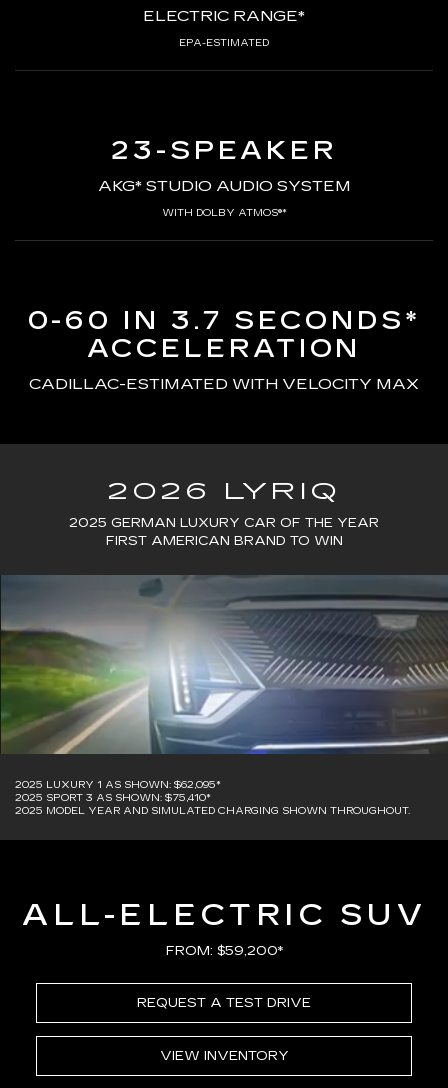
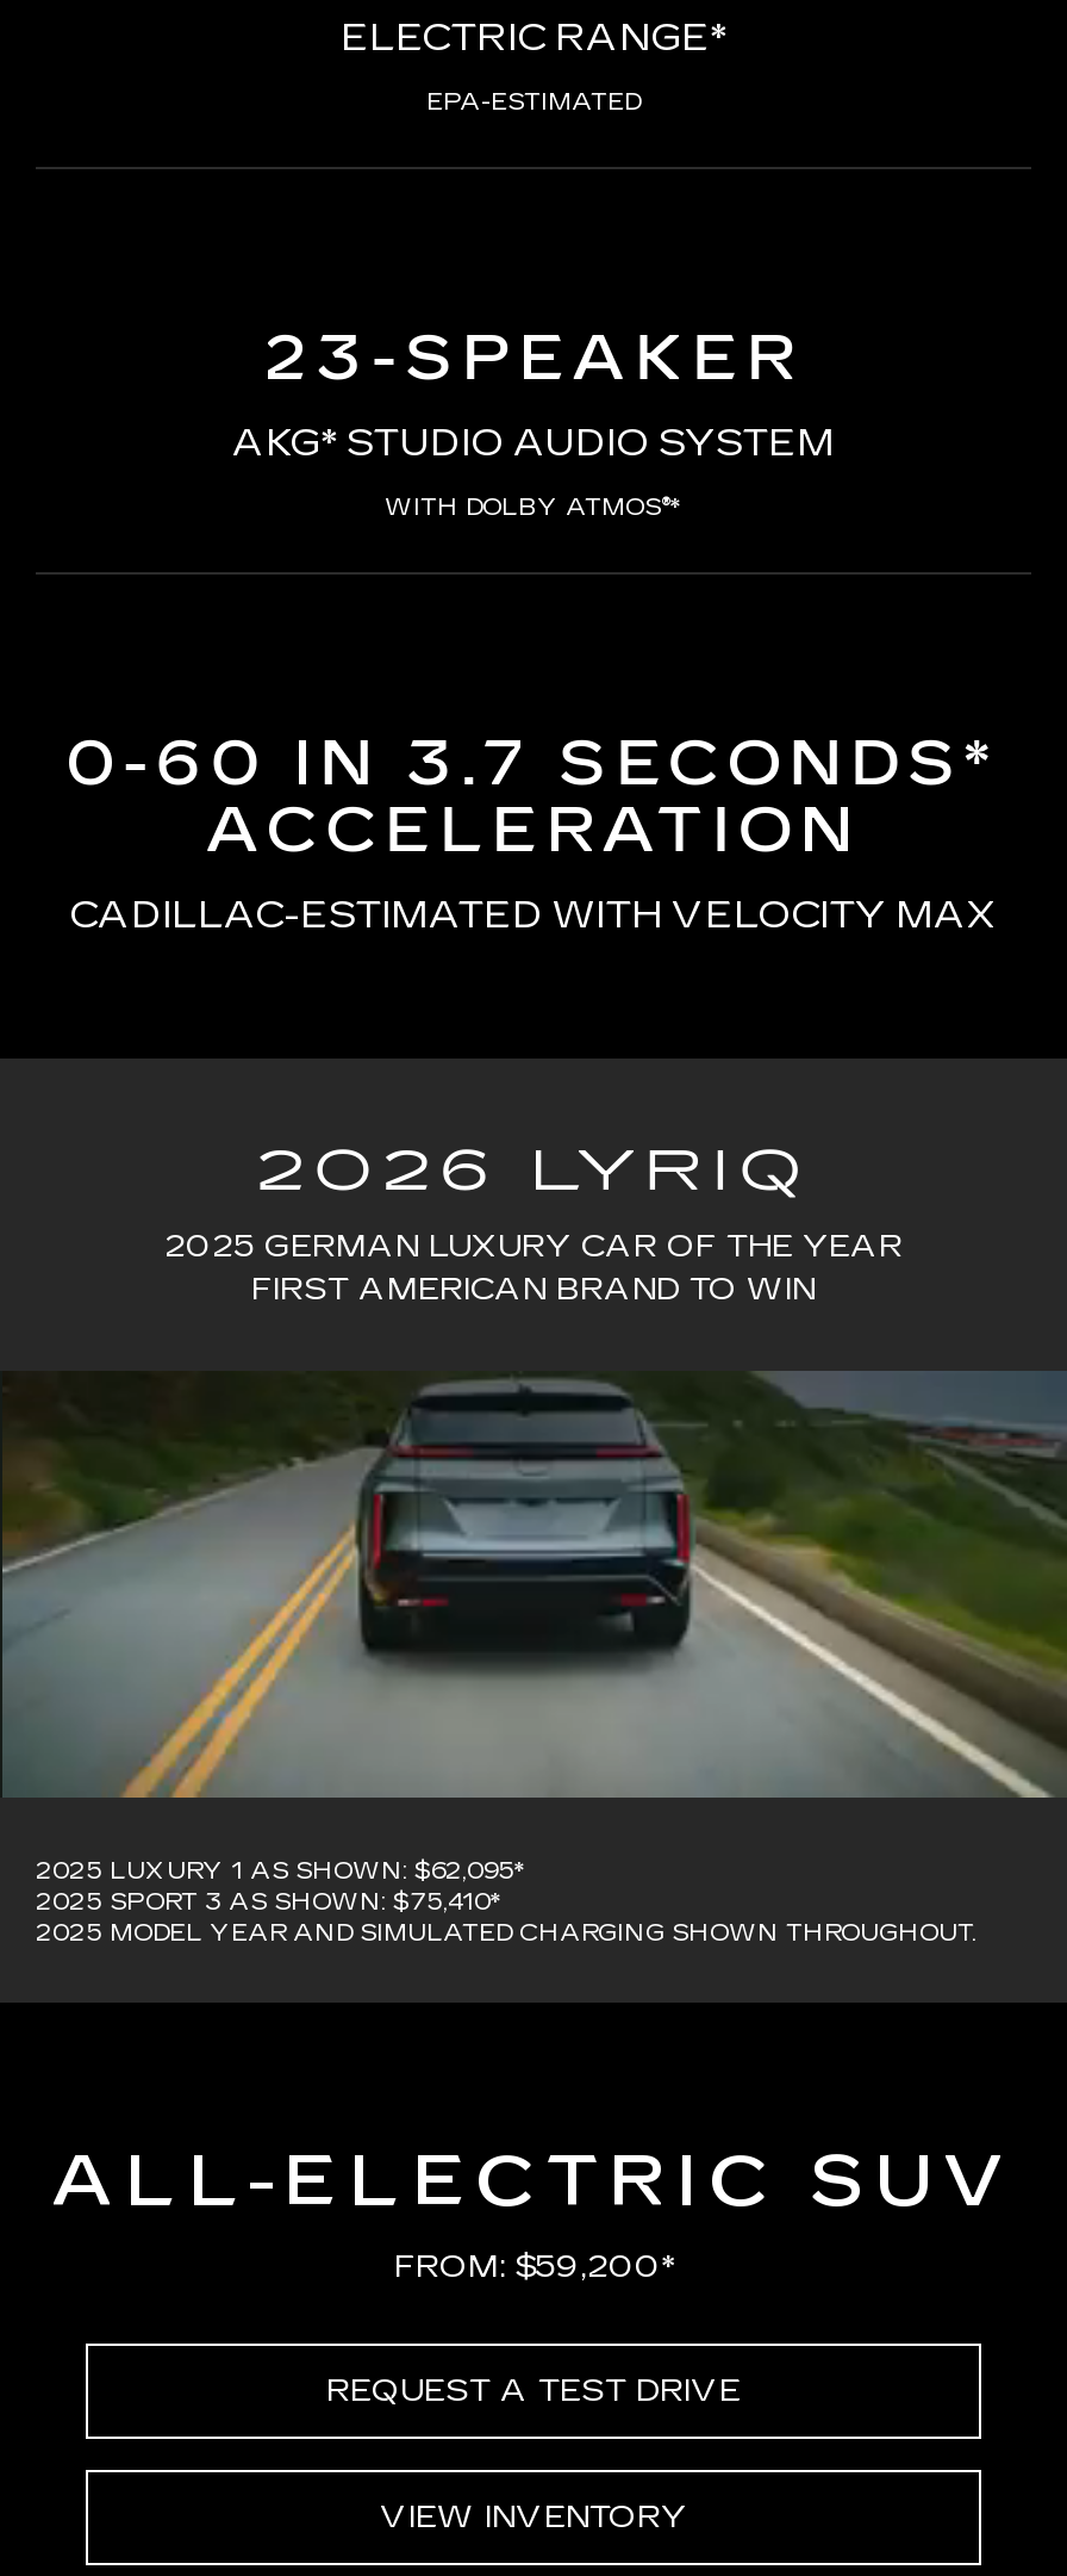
- [image]
+ [image]
